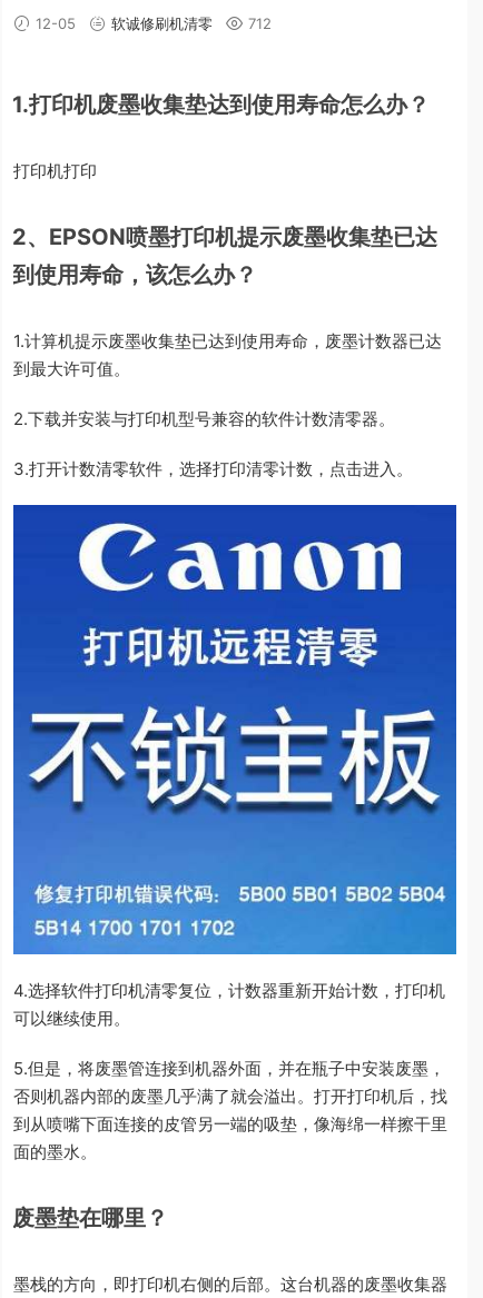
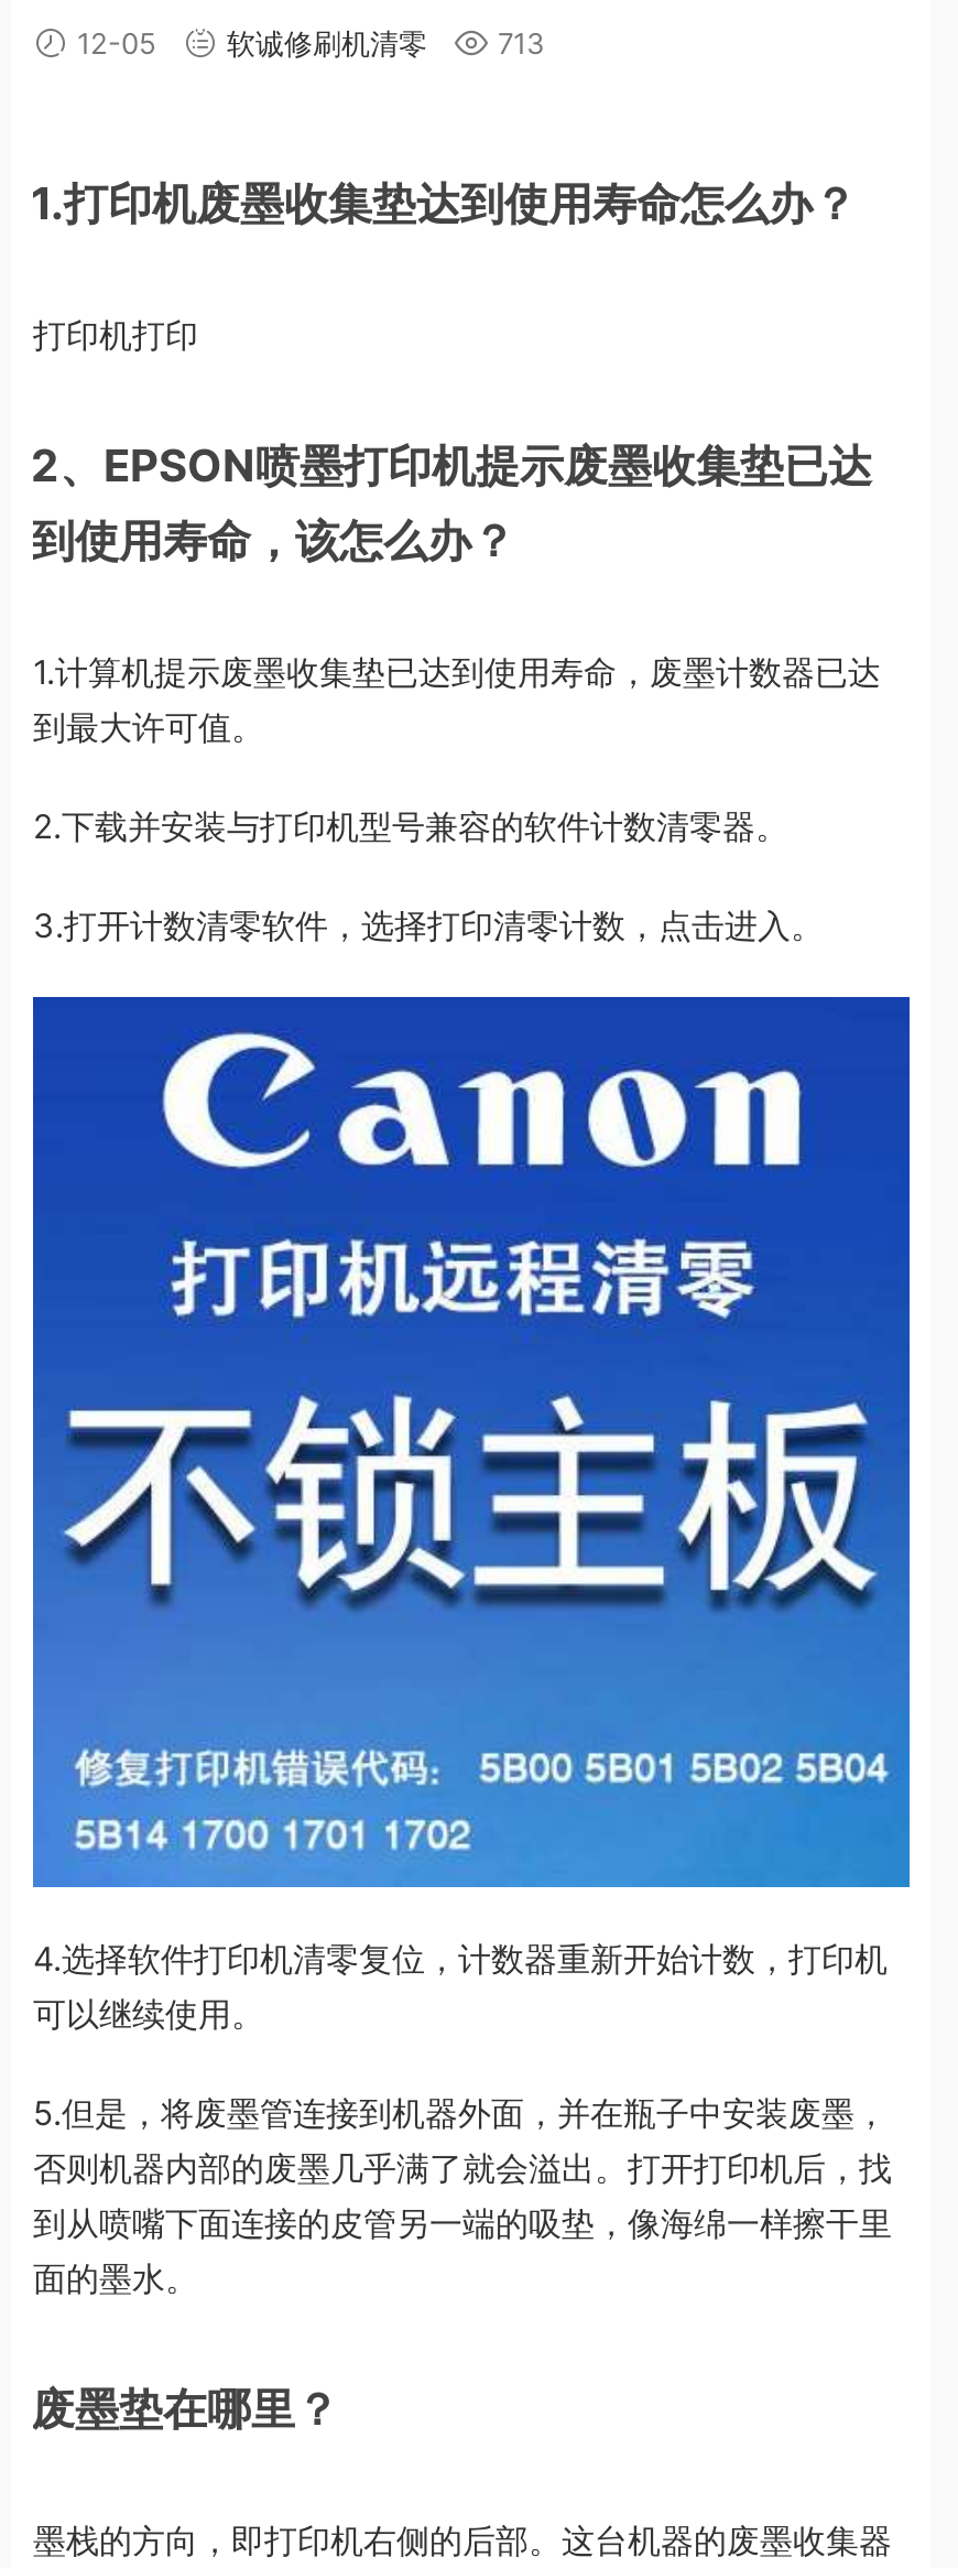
- 12-05 软诚修刷机清零 712
+ 12-05 软诚修刷机清零 713
